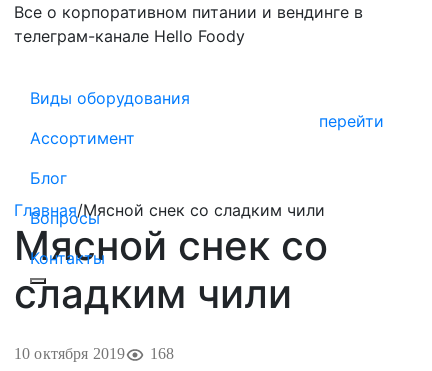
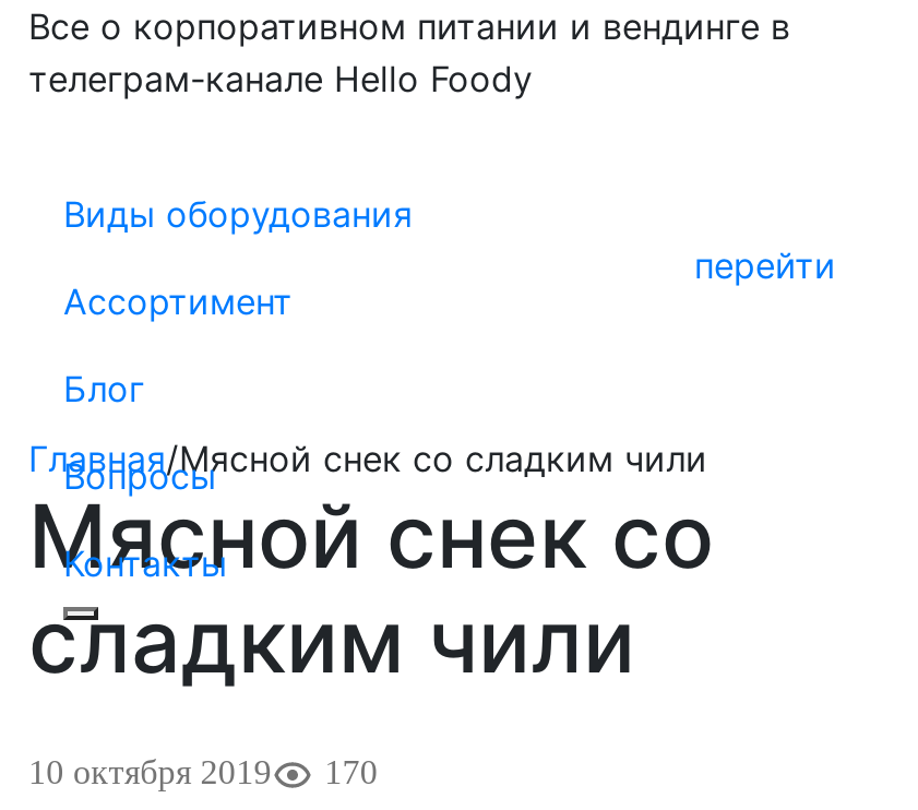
- 10 октября 2019 168
+ 10 октября 2019 170
